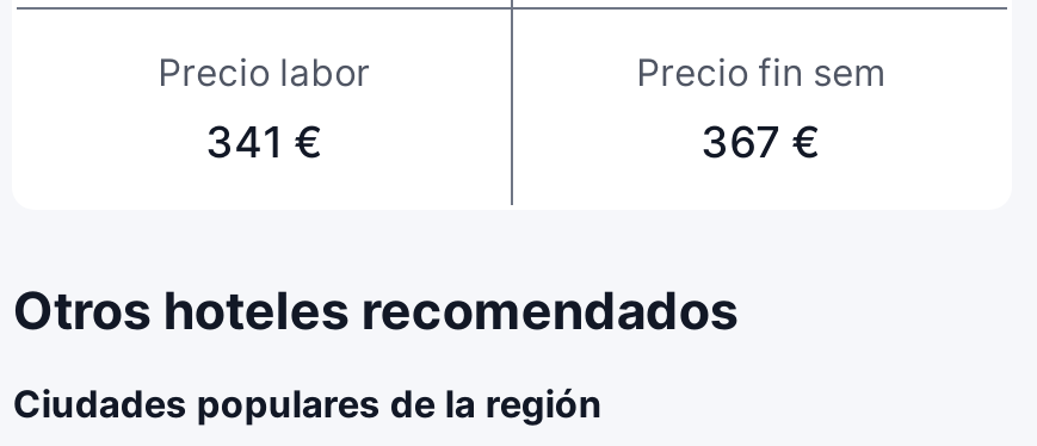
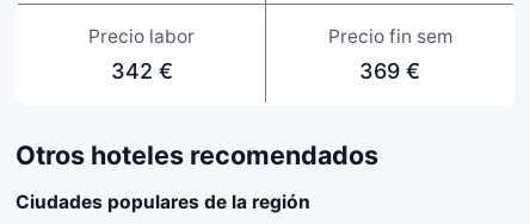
- 341 €
+ 342 €

- 367 €
+ 369 €
